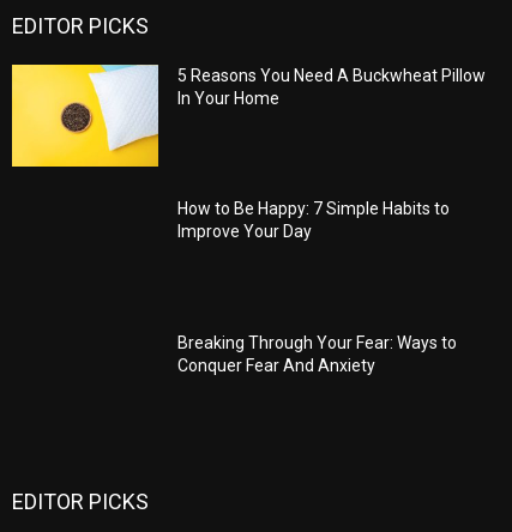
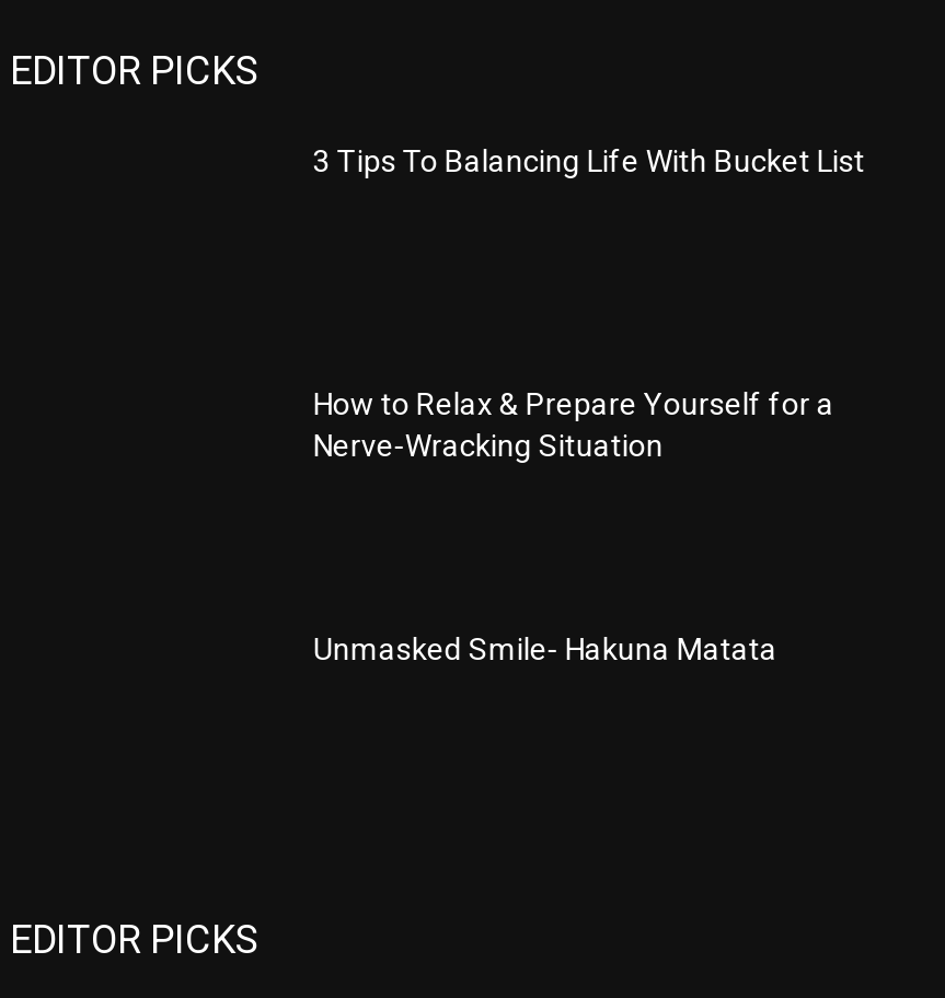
- [image]

- 5 Reasons You Need A Buckwheat Pillow
- In Your Home
+ 3 Tips To Balancing Life With Bucket List

- How to Be Happy: 7 Simple Habits to
- Improve Your Day
+ How to Relax & Prepare Yourself for a
+ Nerve-Wracking Situation

- Breaking Through Your Fear: Ways to
- Conquer Fear And Anxiety
+ Unmasked Smile- Hakuna Matata
